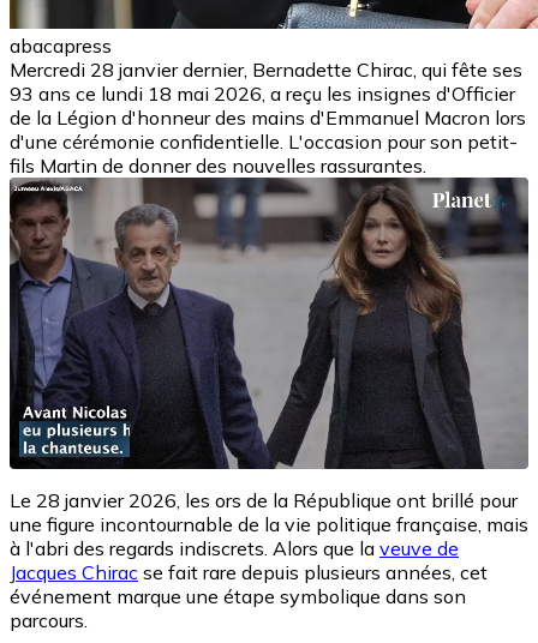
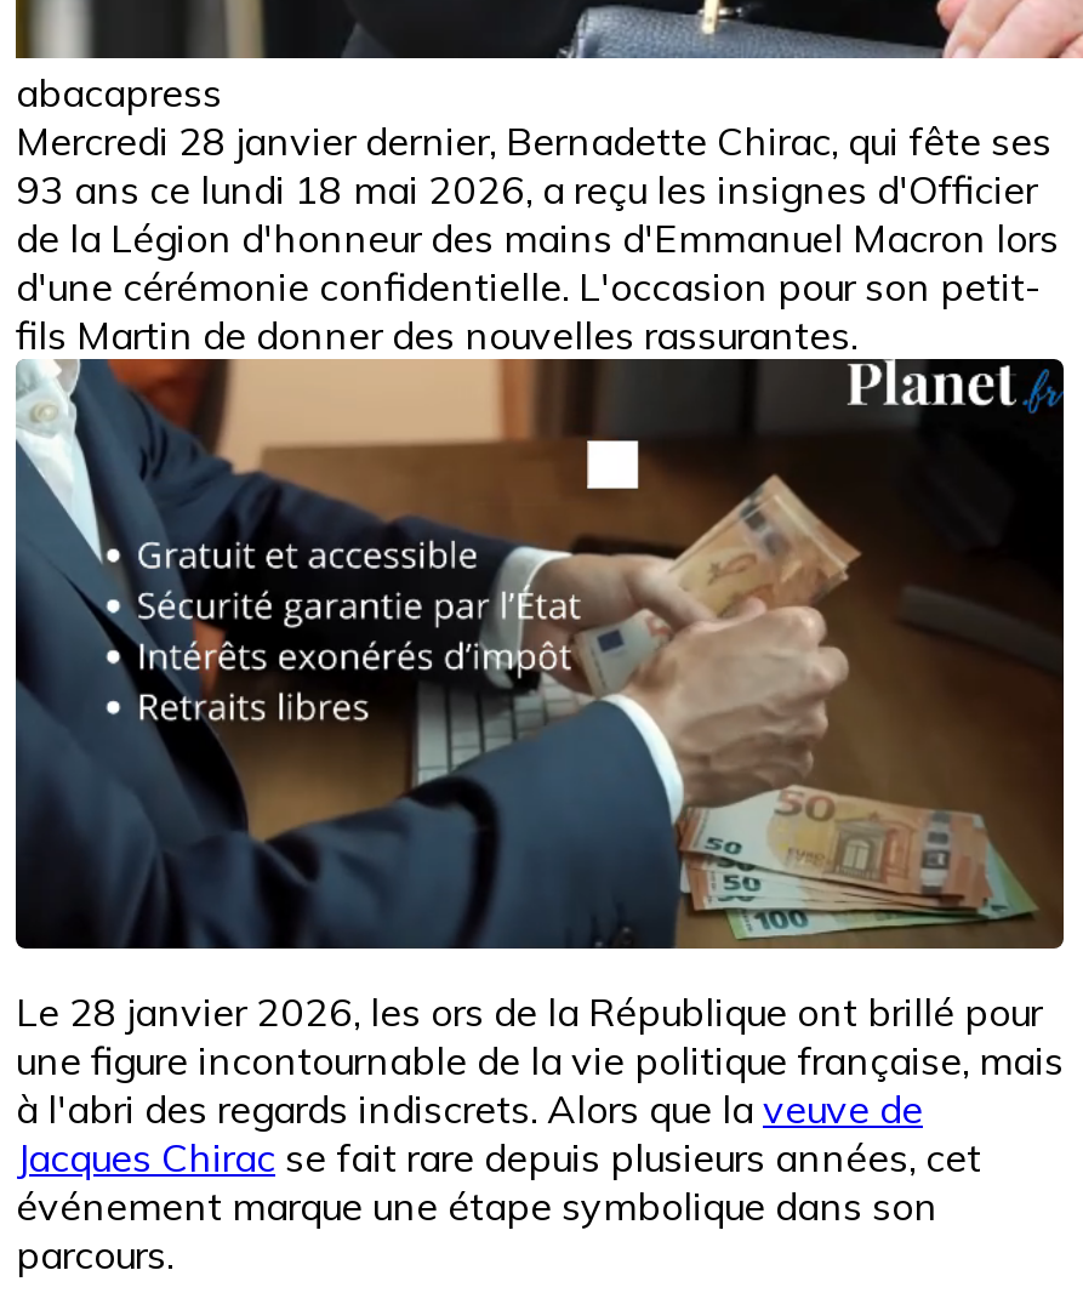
- [image]
+ [image]
